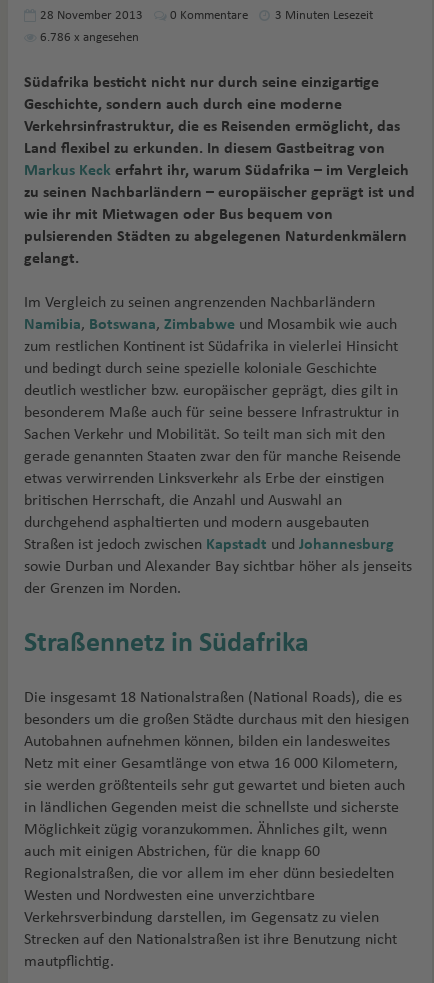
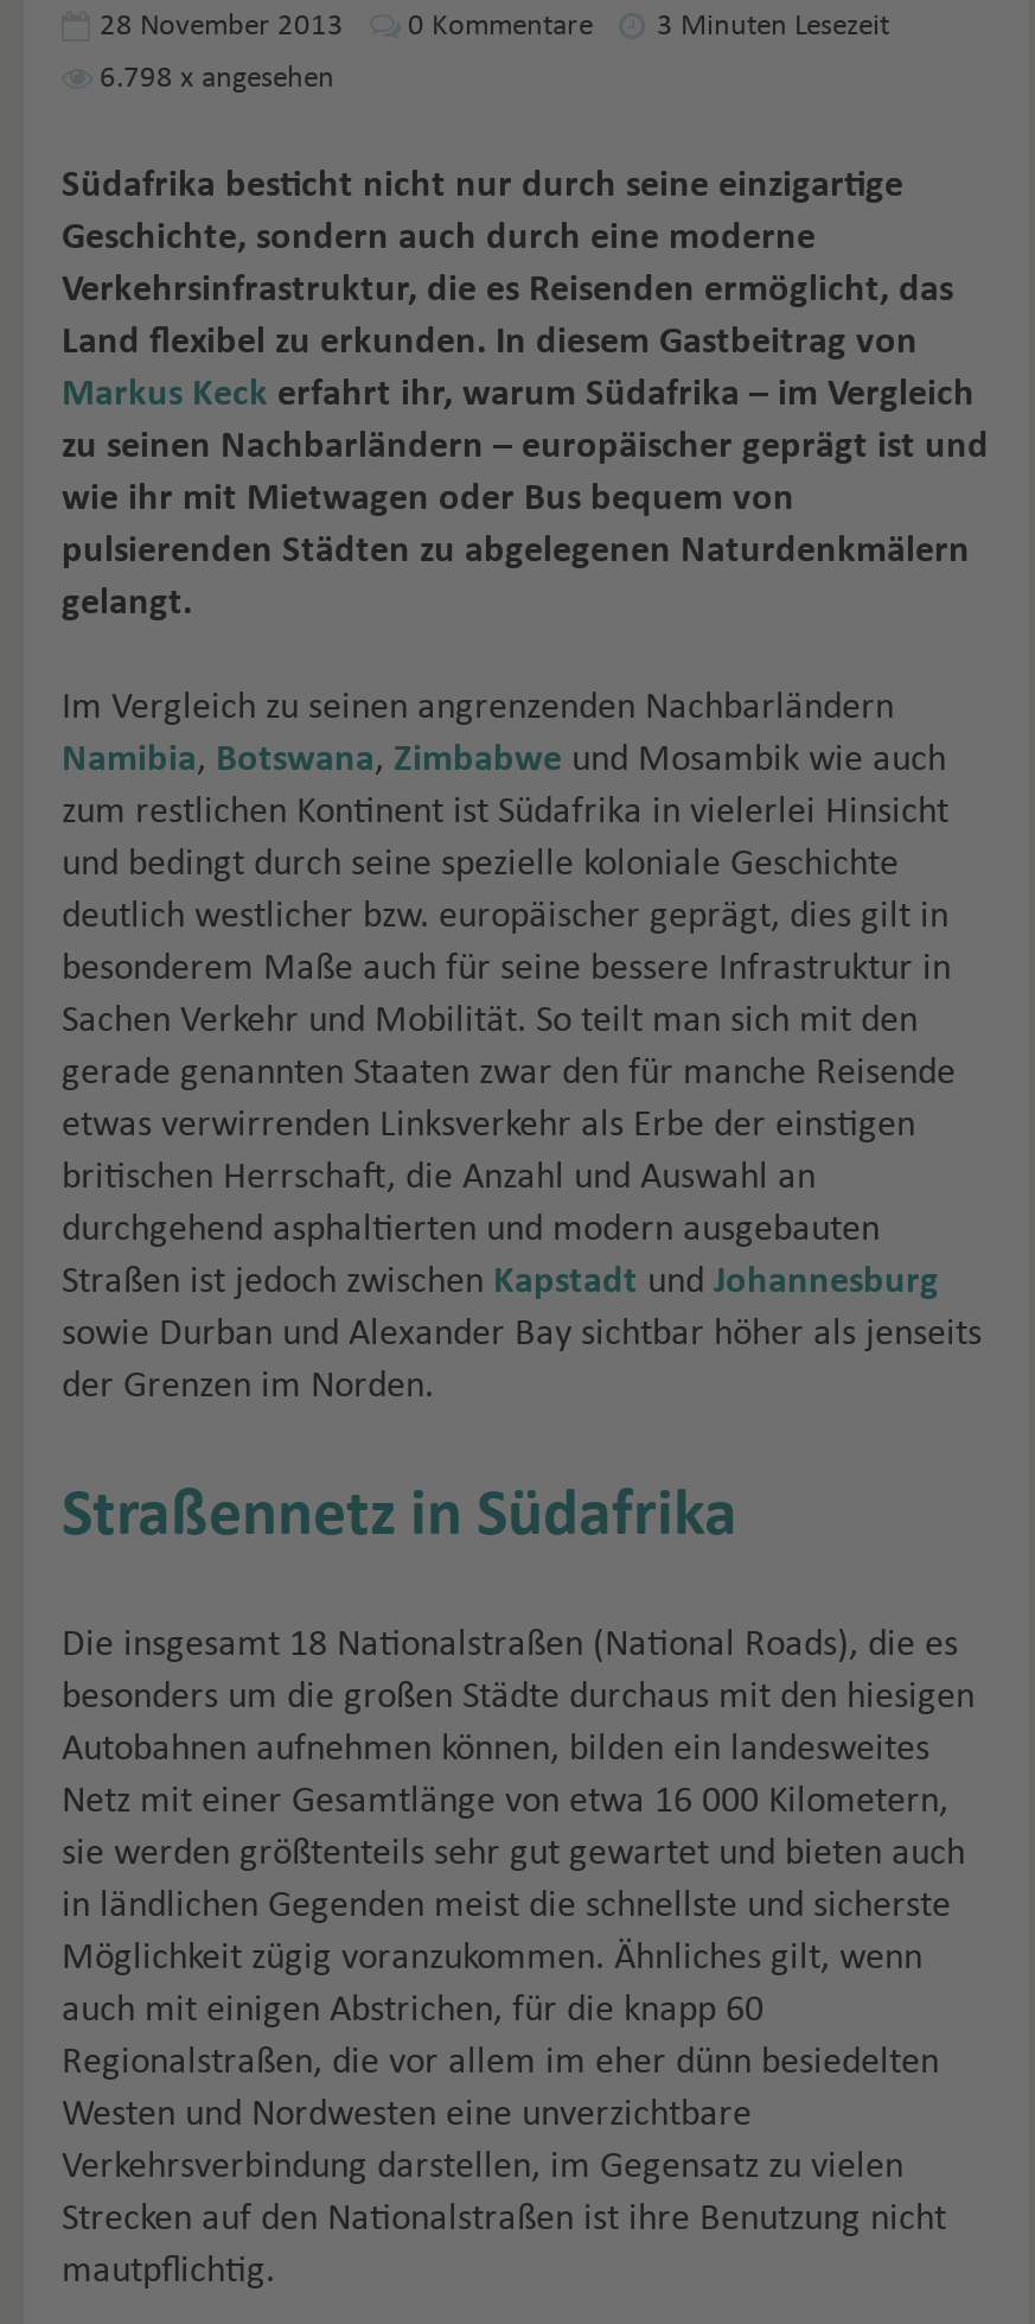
- 6.786 x angesehen
+ 6.798 x angesehen
